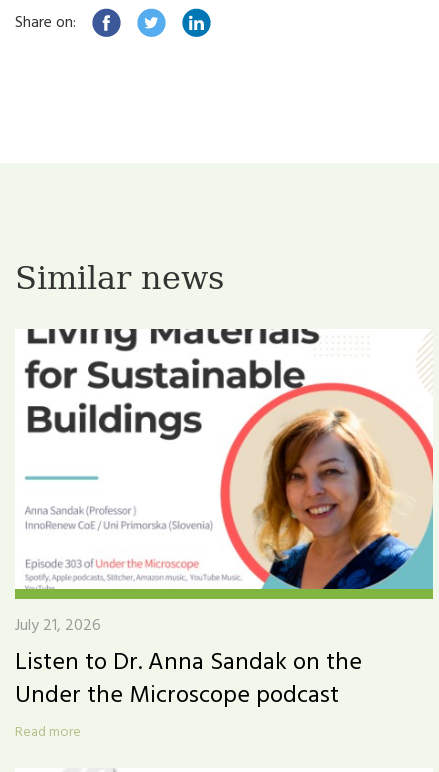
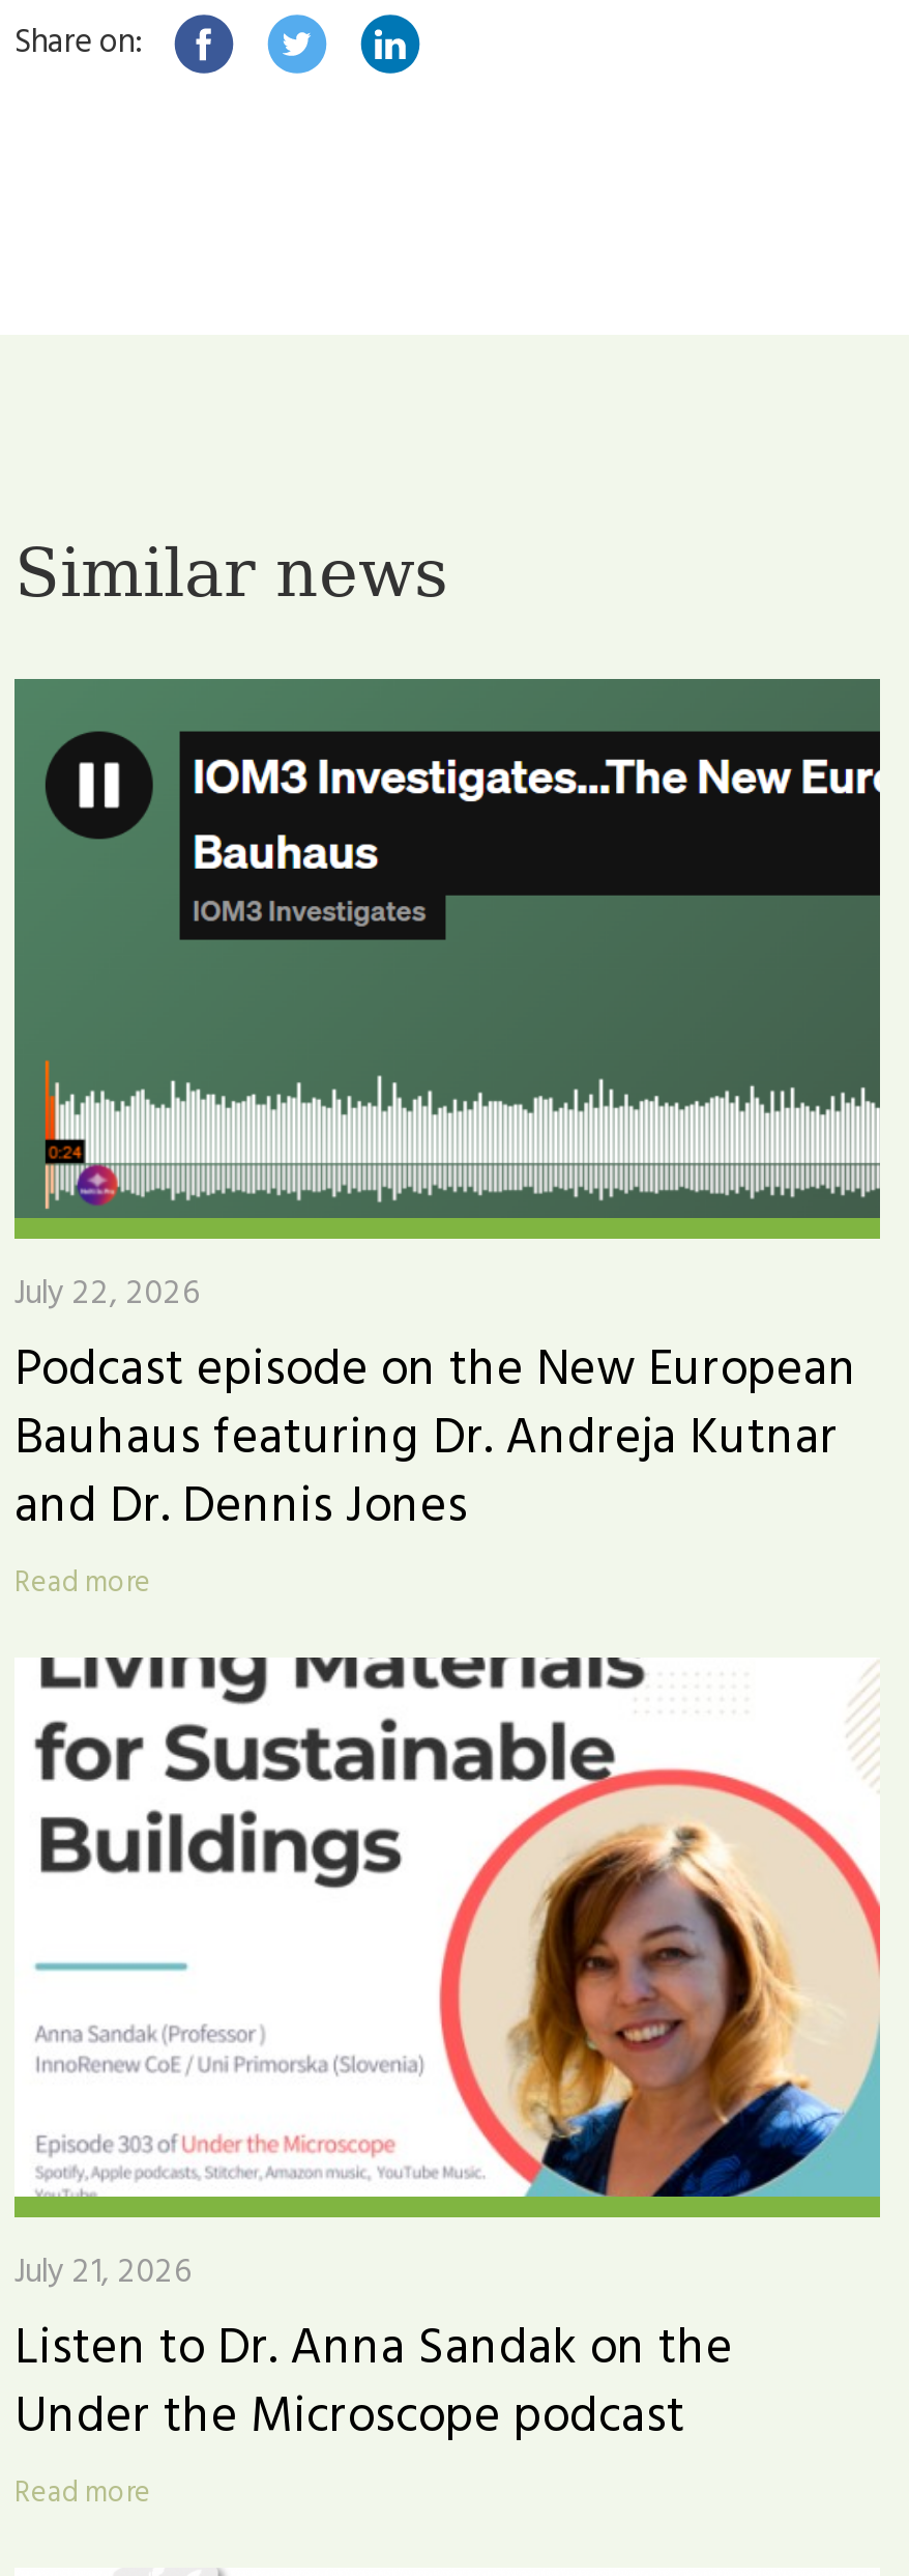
+ [image]
+ July 22, 2026
+ Podcast episode on the New European
+ Bauhaus featuring Dr. Andreja Kutnar
+ and Dr. Dennis Jones
+ Read more
